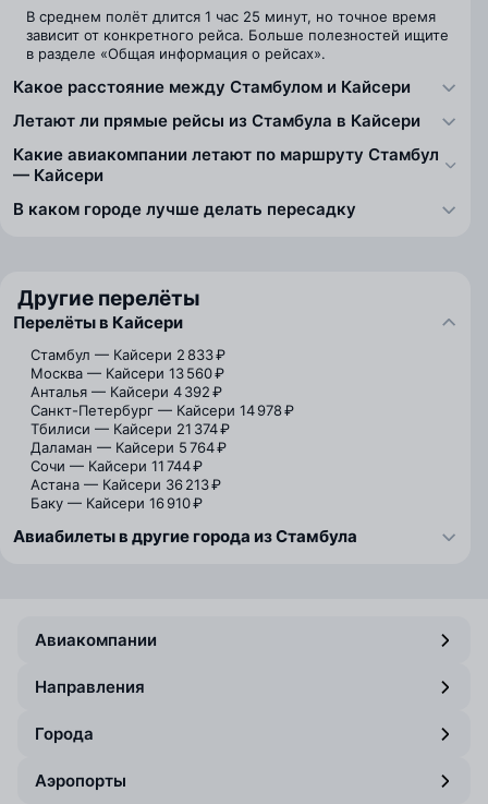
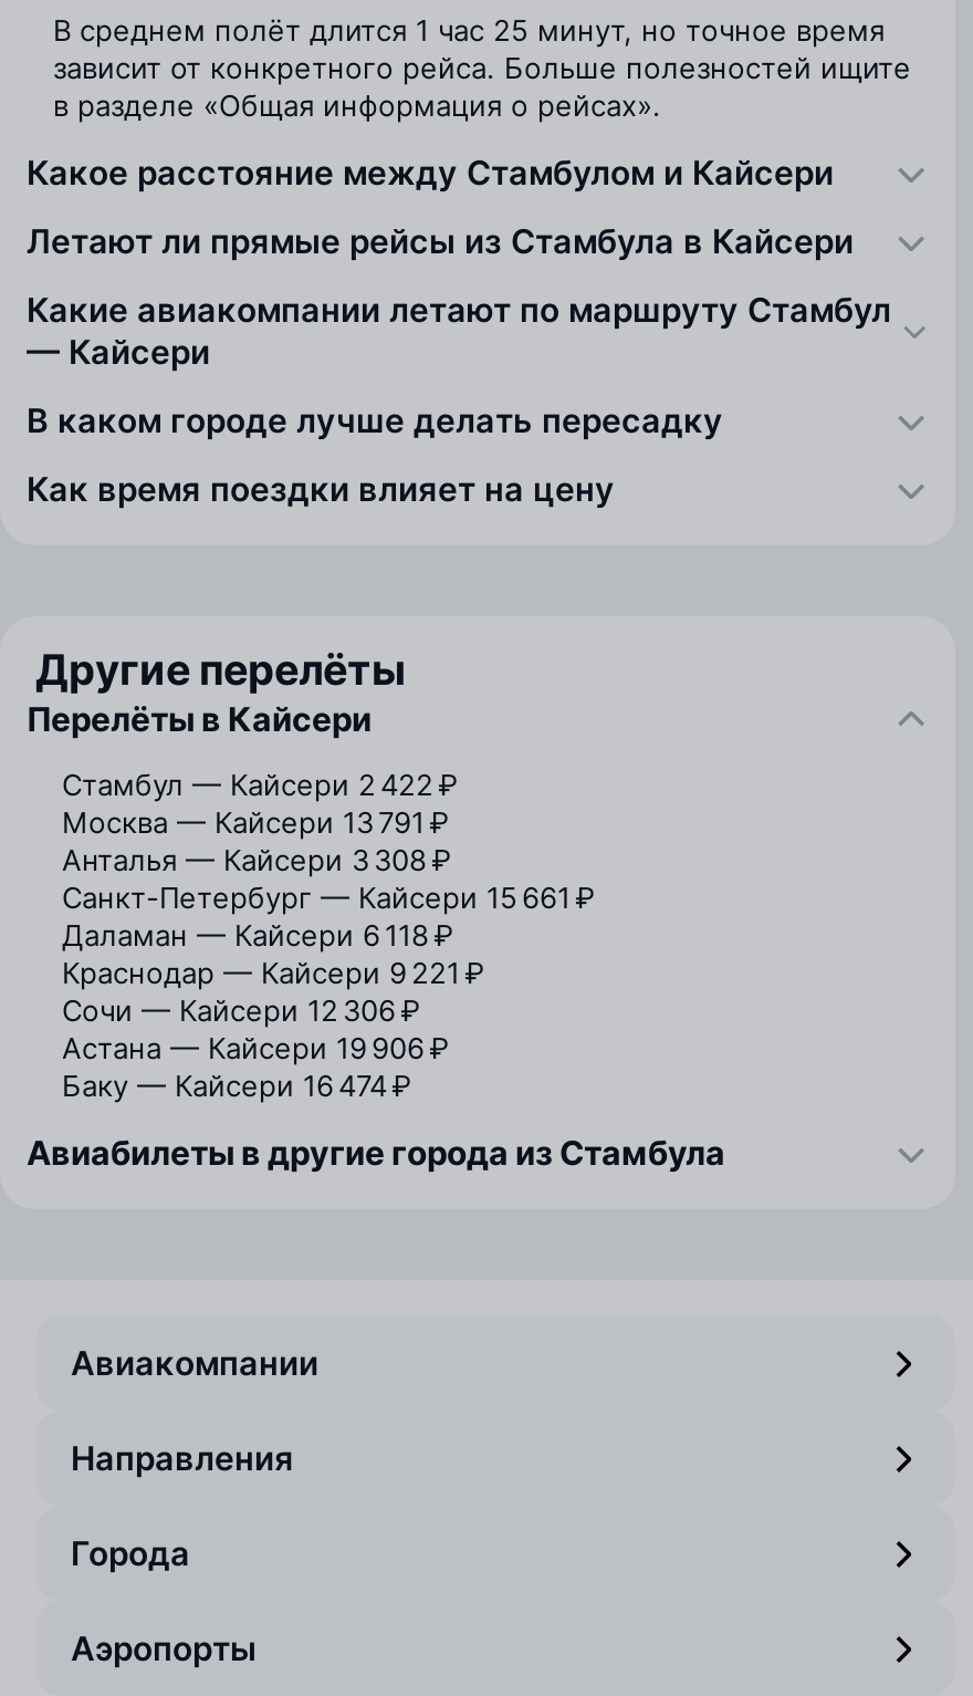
+ Как время поездки влияет на цену

- Стамбул — Кайсери 2 833 ₽
+ Стамбул — Кайсери 2 422 ₽

- Москва — Кайсери 13 560 ₽
+ Москва — Кайсери 13 791 ₽

- Анталья — Кайсери 4 392 ₽
+ Анталья — Кайсери 3 308 ₽

- Санкт-Петербург — Кайсери 14 978 ₽
+ Санкт-Петербург — Кайсери 15 661 ₽

- Тбилиси — Кайсери 21 374 ₽
+ Даламан — Кайсери 6 118 ₽

- Даламан — Кайсери 5 764 ₽
+ Краснодар — Кайсери 9 221 ₽

- Сочи — Кайсери 11 744 ₽
+ Сочи — Кайсери 12 306 ₽

- Астана — Кайсери 36 213 ₽
+ Астана — Кайсери 19 906 ₽

- Баку — Кайсери 16 910 ₽
+ Баку — Кайсери 16 474 ₽
